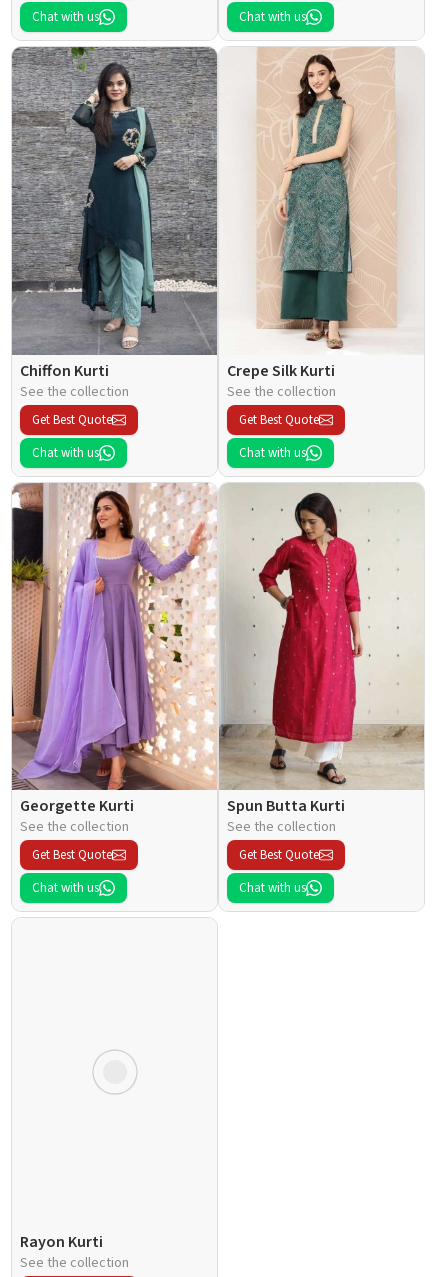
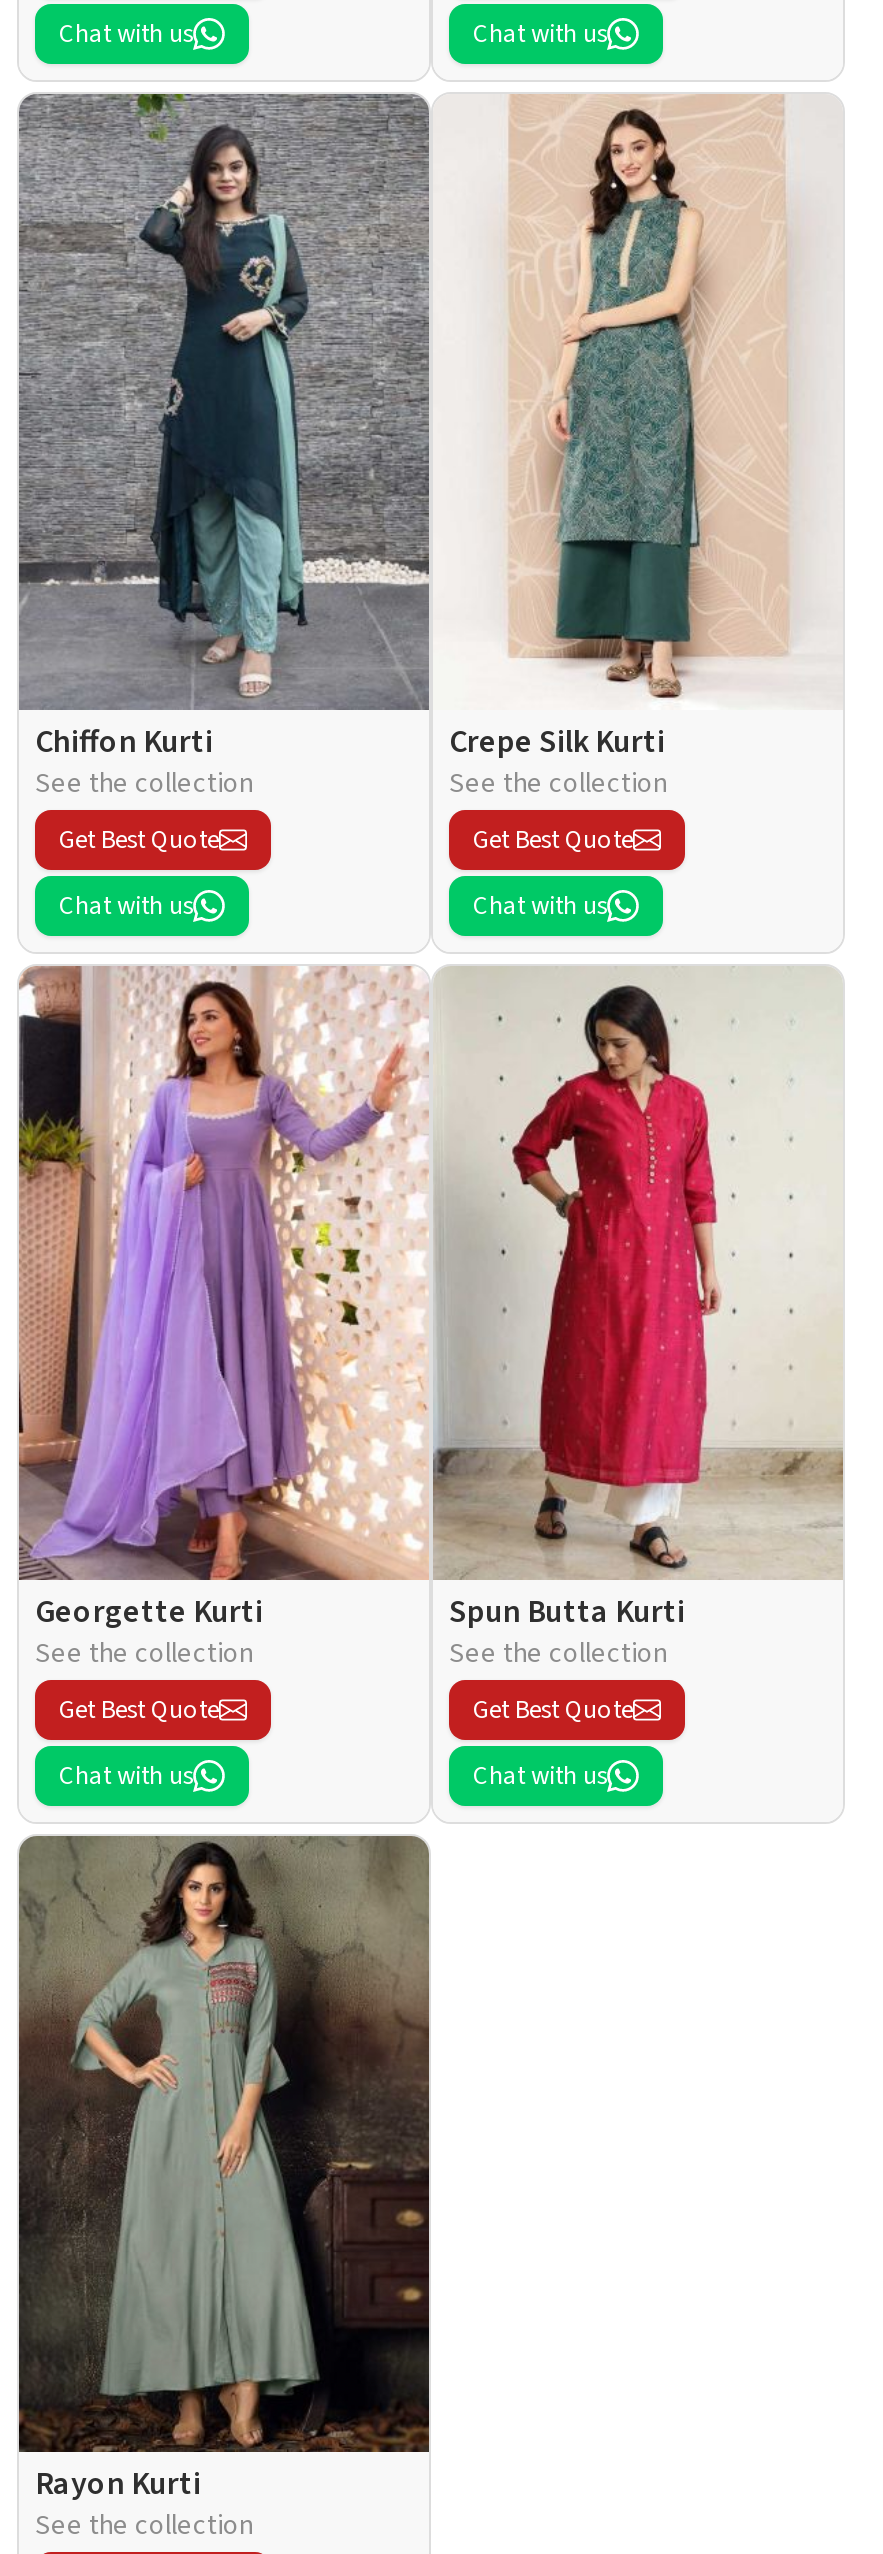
+ [image]
